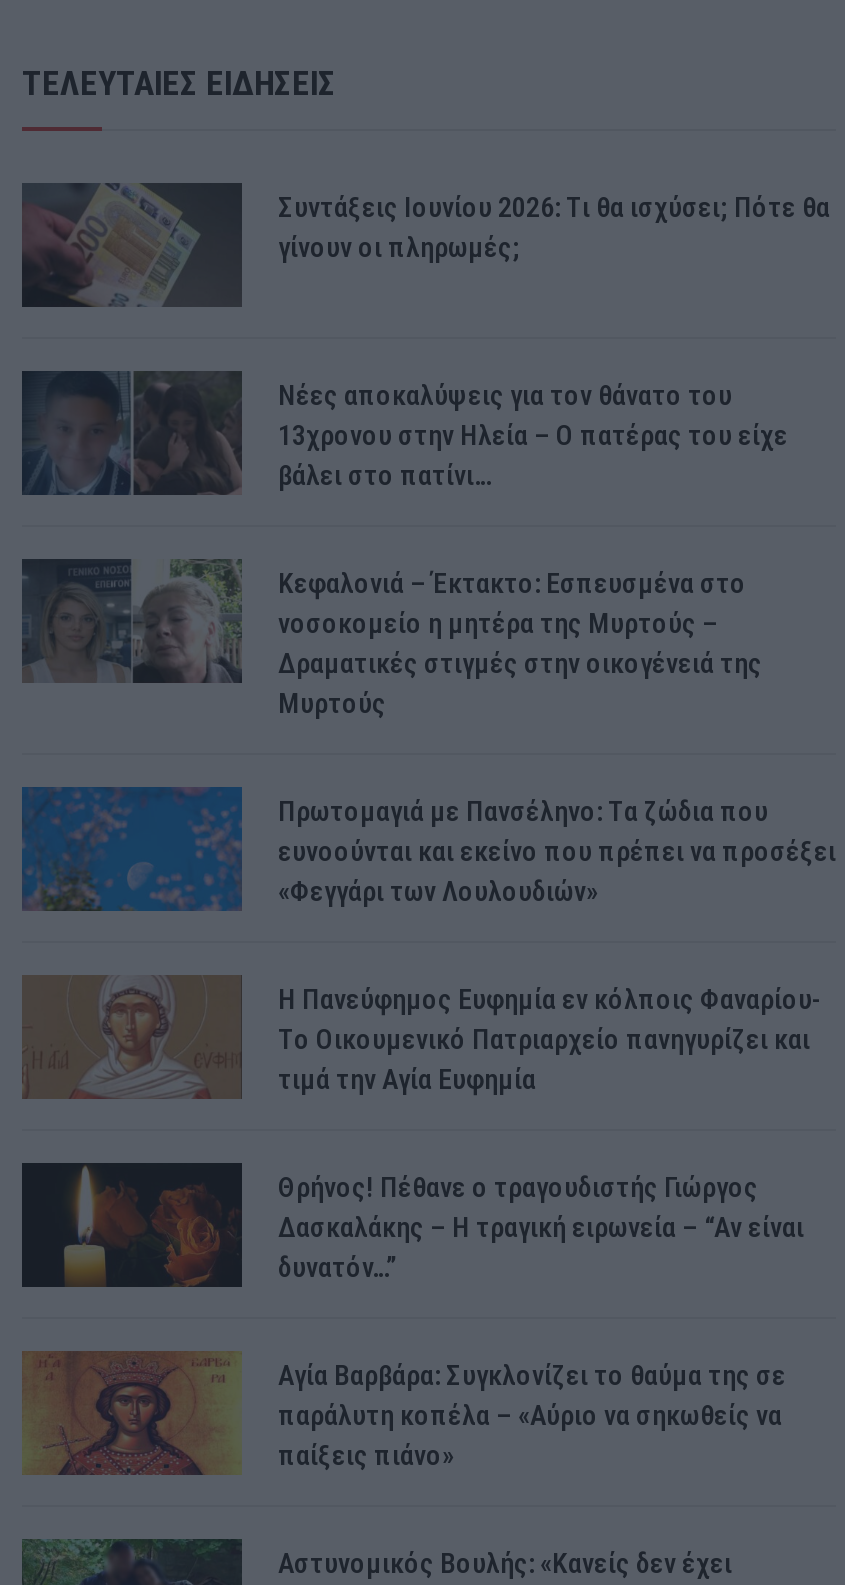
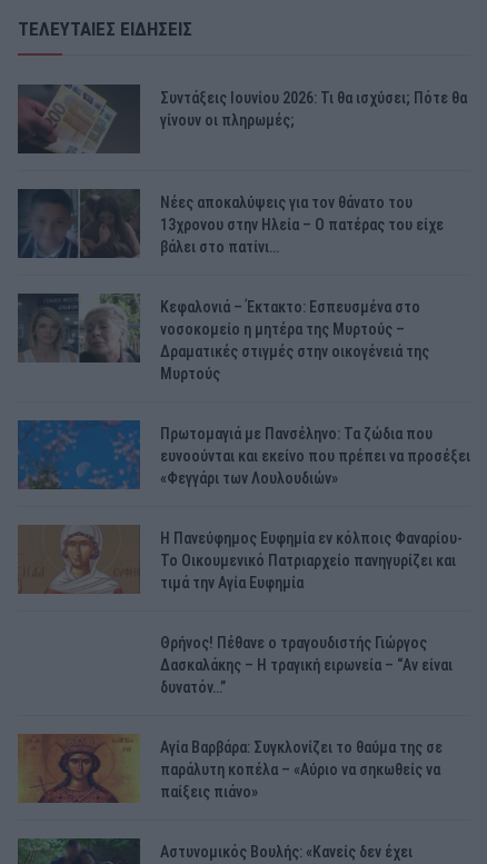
- [image]
